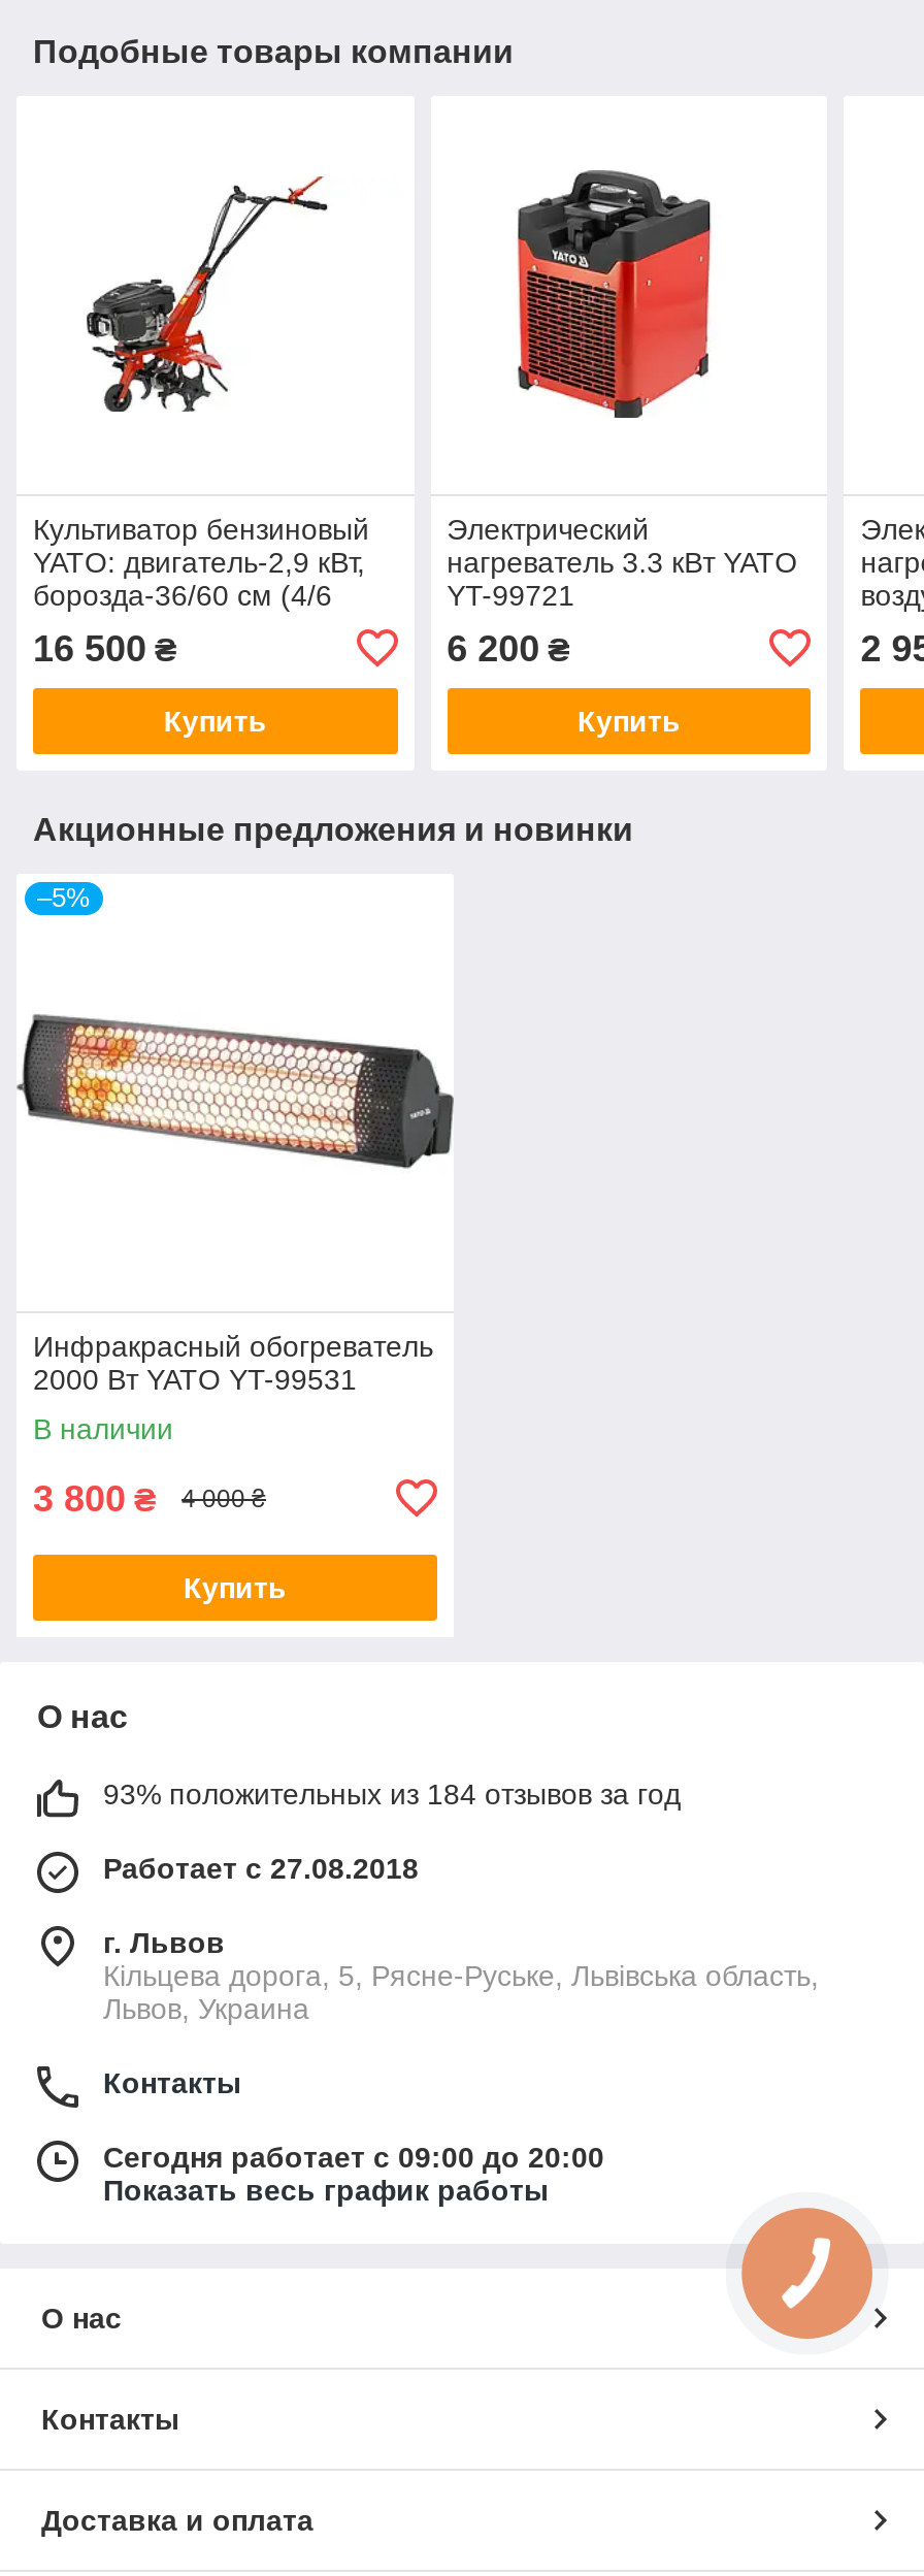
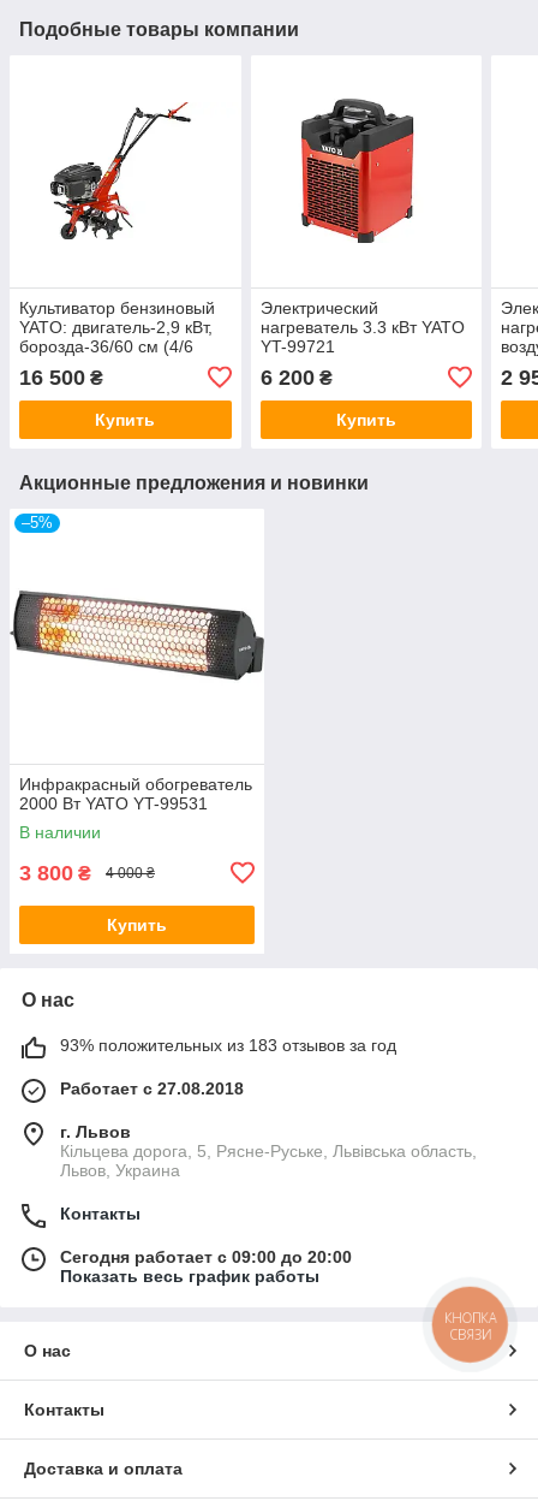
- 93% положительных из 184 отзывов за год
+ 93% положительных из 183 отзывов за год

+ КНОПКА
+ СВЯЗИ
